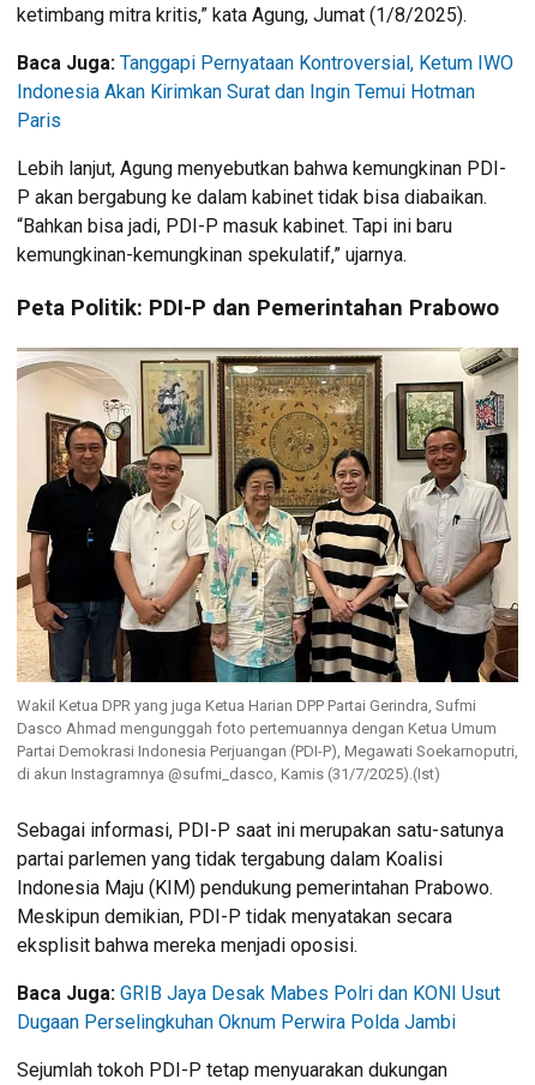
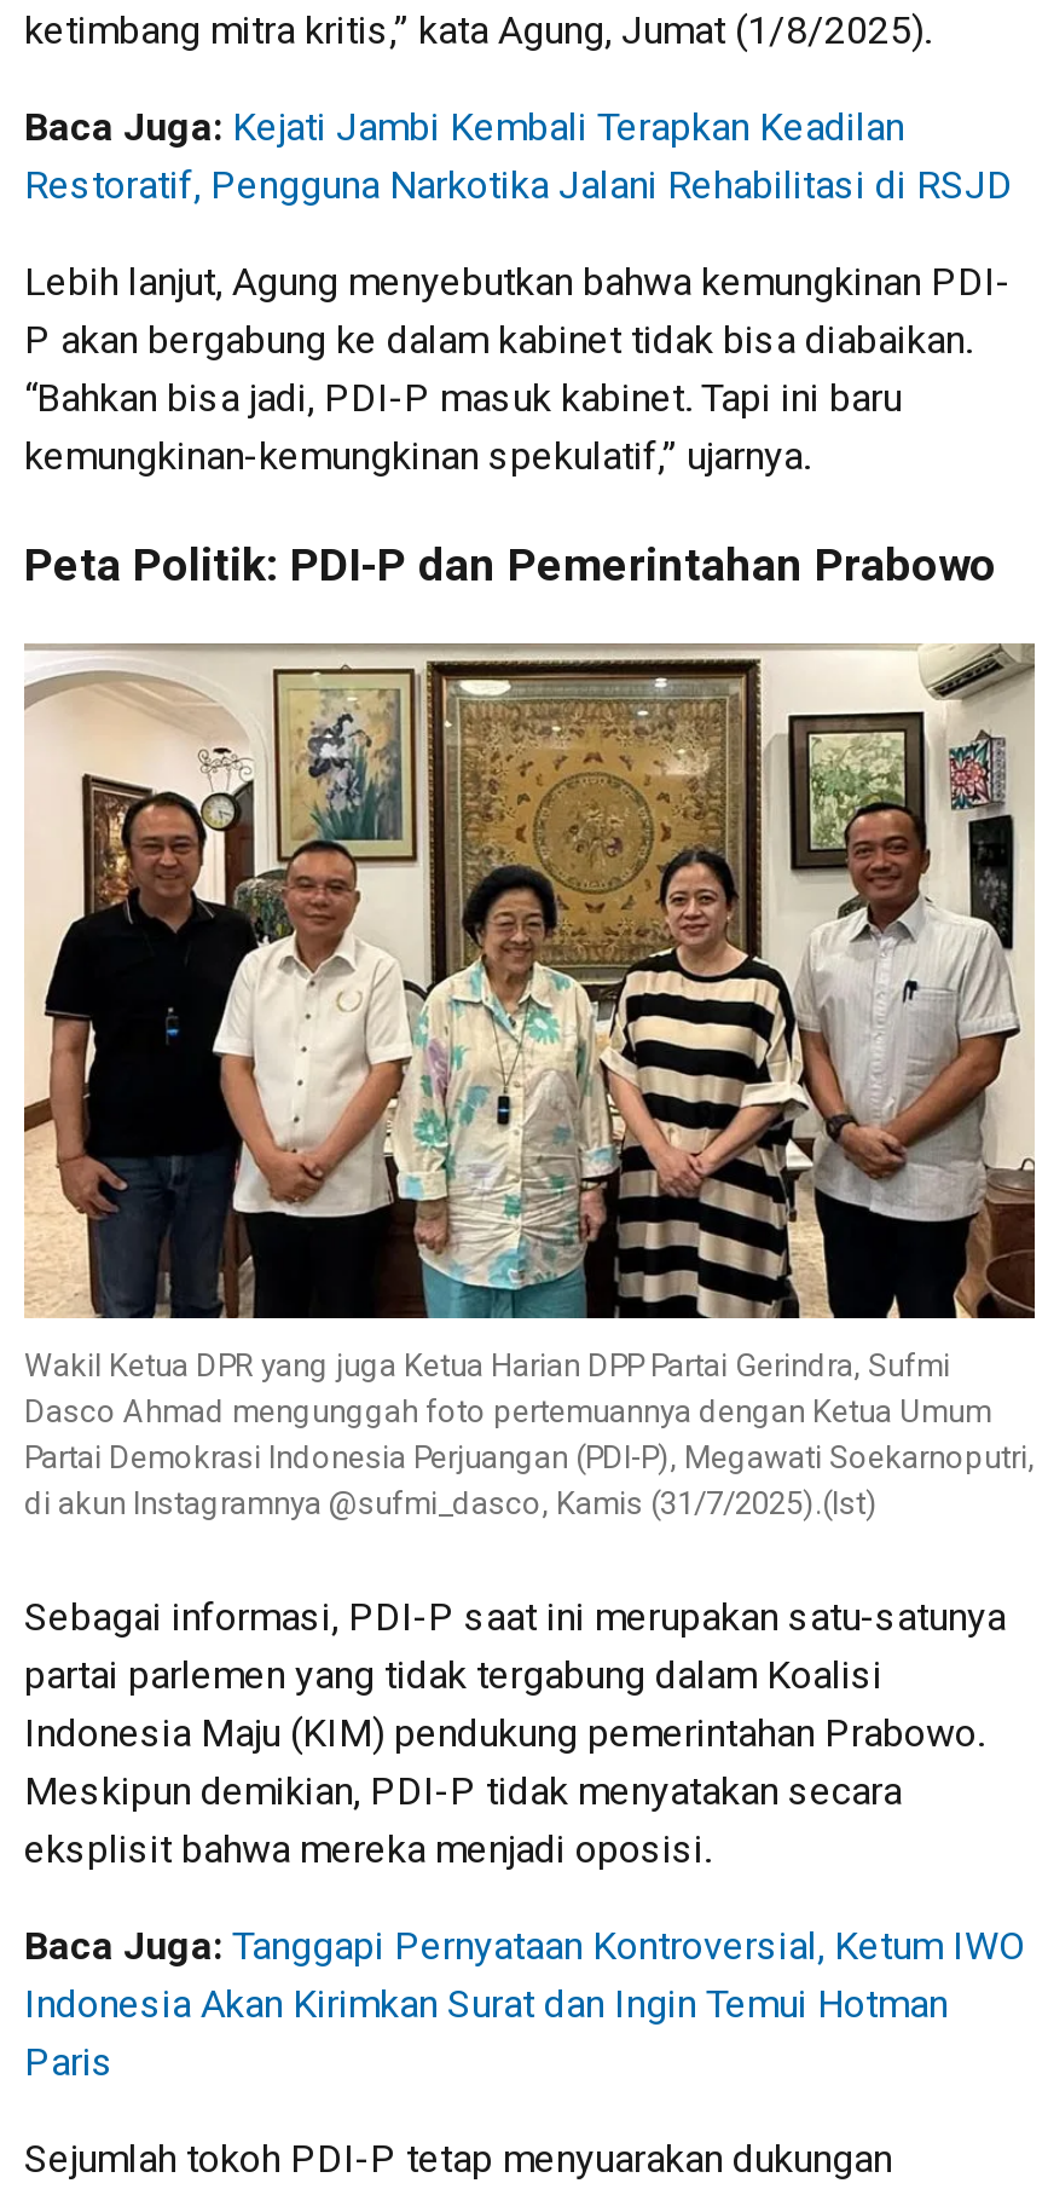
+ Baca Juga: Kejati Jambi Kembali Terapkan Keadilan
+ Restoratif, Pengguna Narkotika Jalani Rehabilitasi di RSJD

moved down: Baca Juga: Tanggapi Pernyataan Kontroversial, Ketum IWO | Indonesia Akan Kirimkan Surat dan Ingin Temui Hotman | Paris

moved up: [image] | Lebih lanjut, Agung menyebutkan bahwa kemungkinan PDI- | P akan bergabung ke dalam kabinet tidak bisa diabaikan. | ... | Meskipun demikian, PDI-P tidak menyatakan secara | eksplisit bahwa mereka menjadi oposisi.

- Baca Juga: GRIB Jaya Desak Mabes Polri dan KONI Usut
- Dugaan Perselingkuhan Oknum Perwira Polda Jambi
